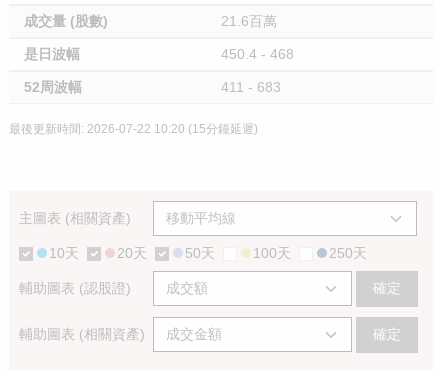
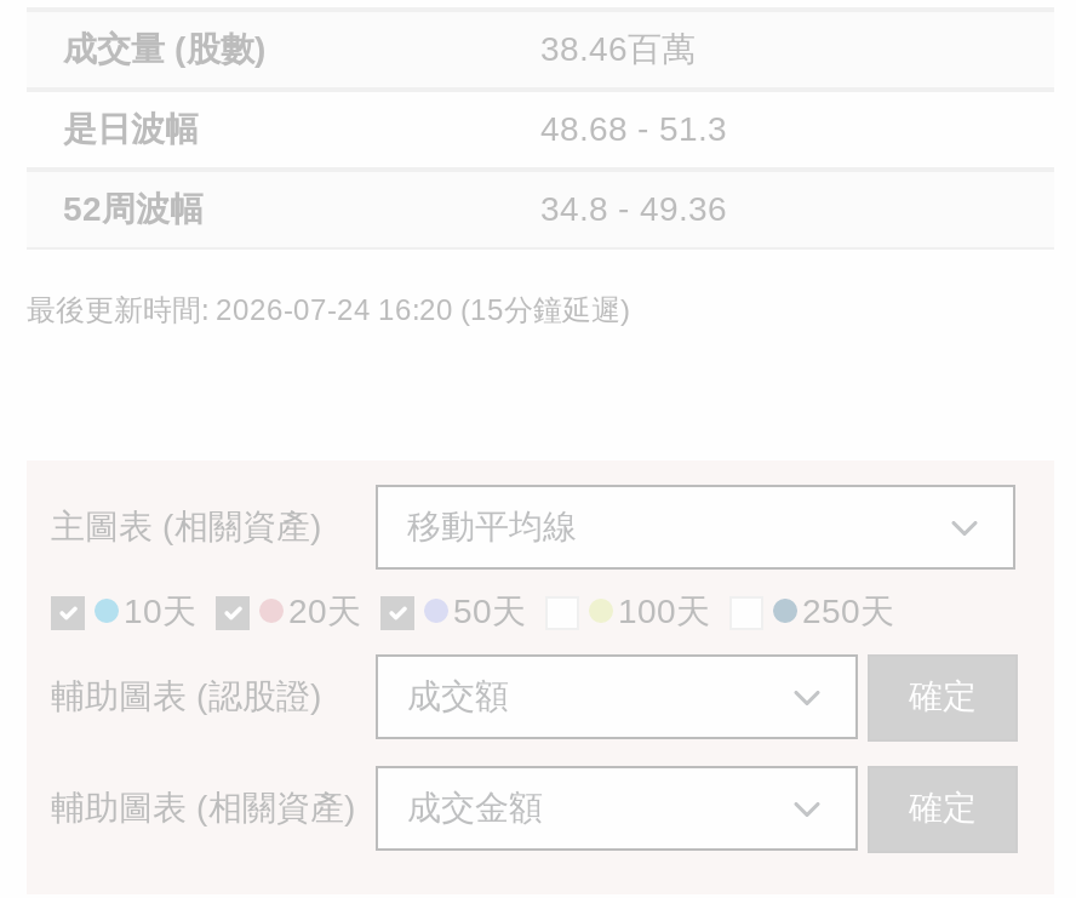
- 21.6百萬
+ 38.46百萬

- 450.4 - 468
+ 48.68 - 51.3

- 411 - 683
+ 34.8 - 49.36

- 最後更新時間: 2026-07-22 10:20 (15分鐘延遲)
+ 最後更新時間: 2026-07-24 16:20 (15分鐘延遲)
